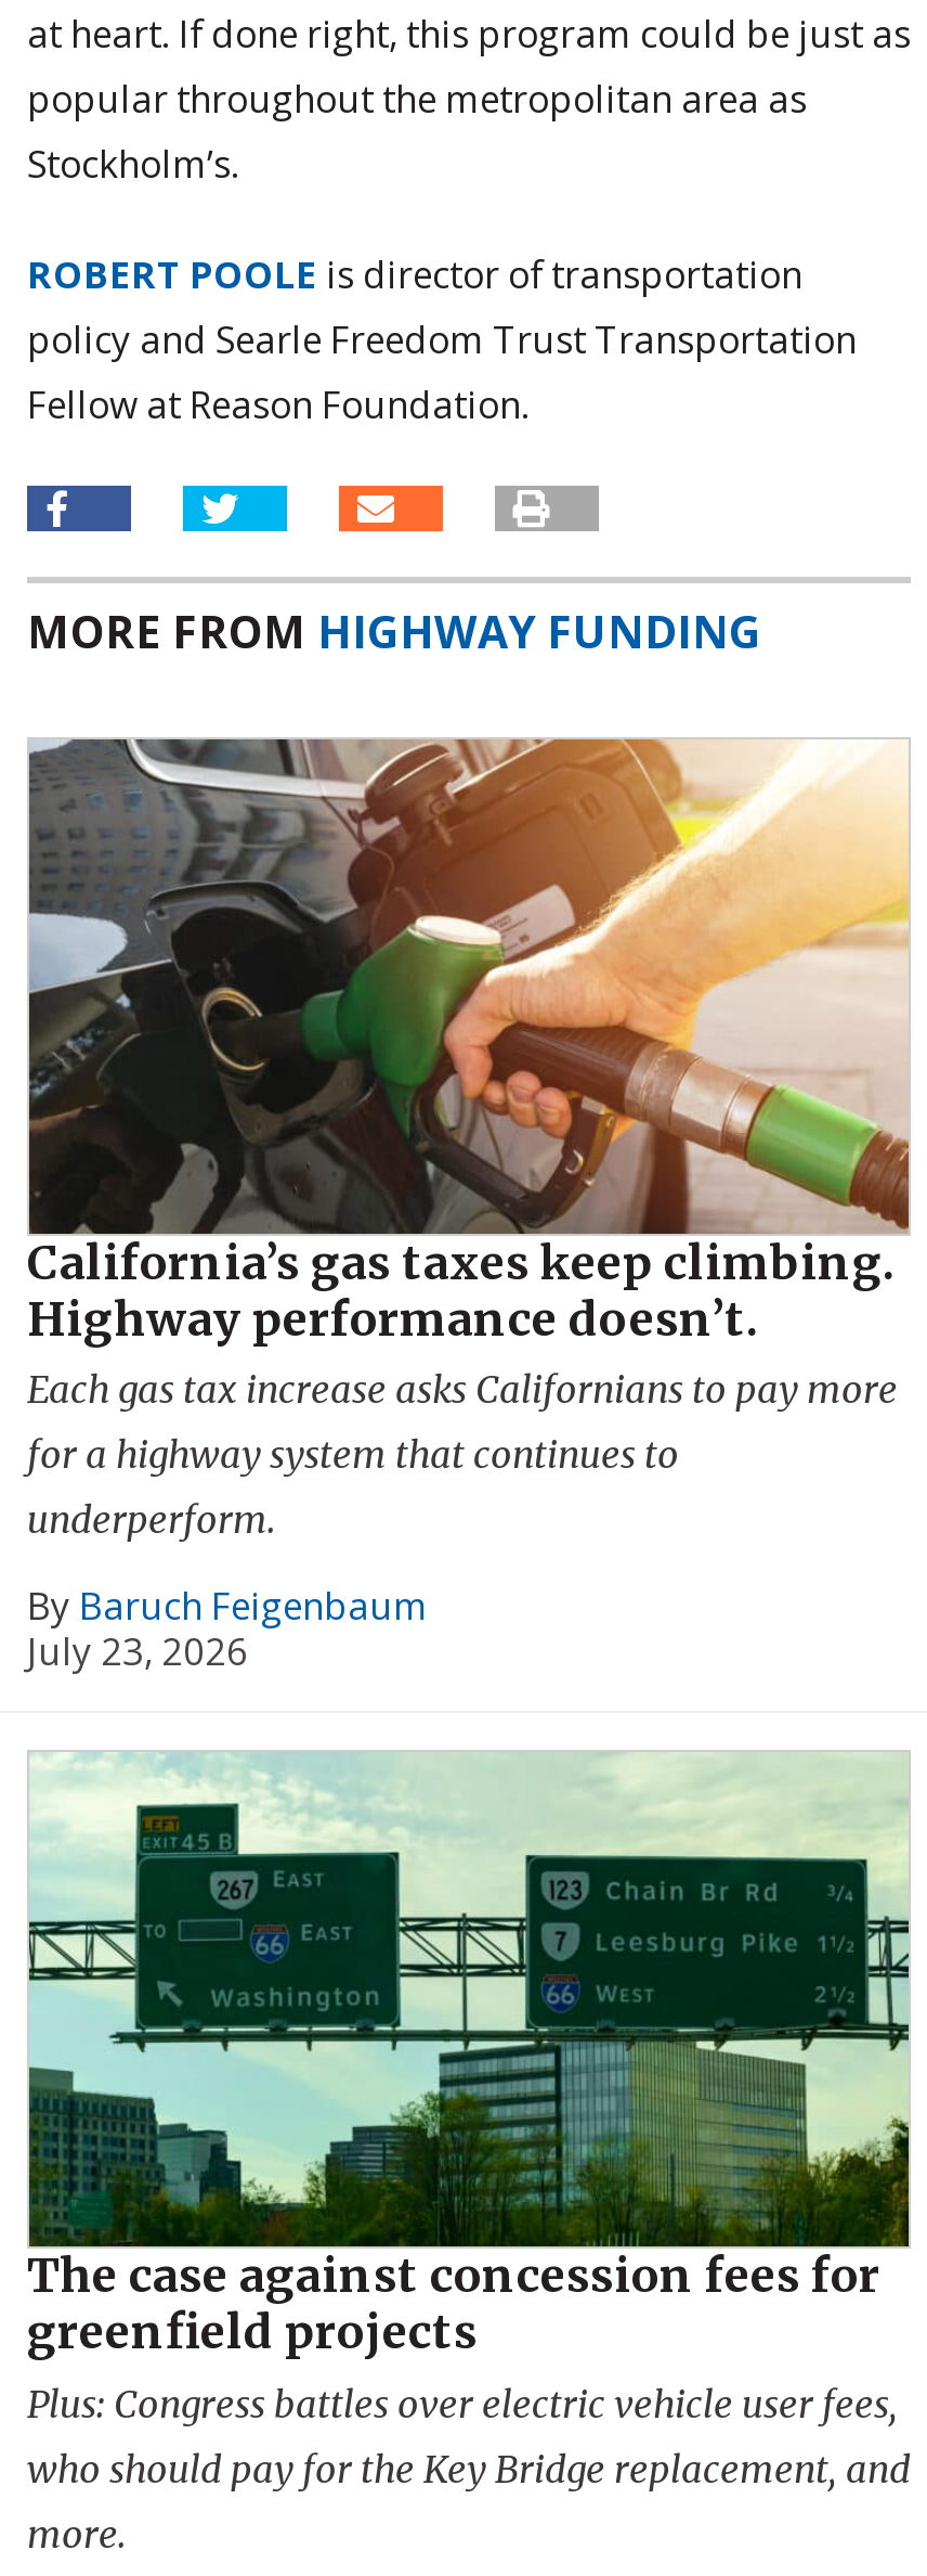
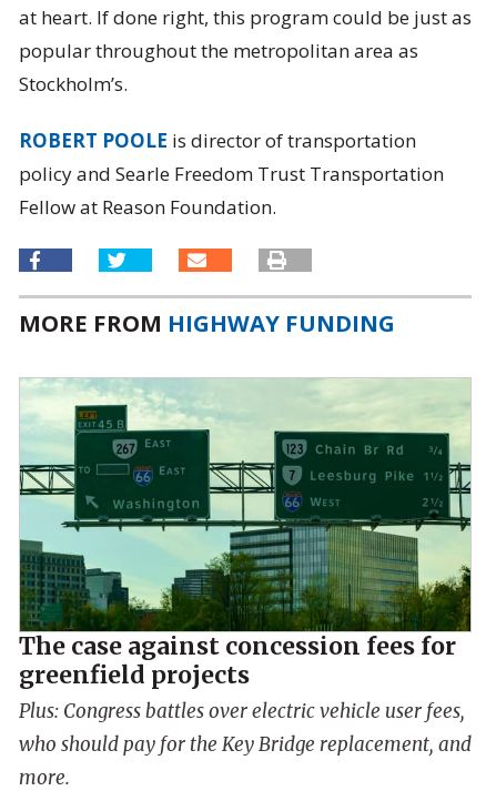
- [image]
- California’s gas taxes keep climbing.
- Highway performance doesn’t.
- Each gas tax increase asks Californians to pay more
- for a highway system that continues to
- underperform.
- By Baruch Feigenbaum
- July 23, 2026
